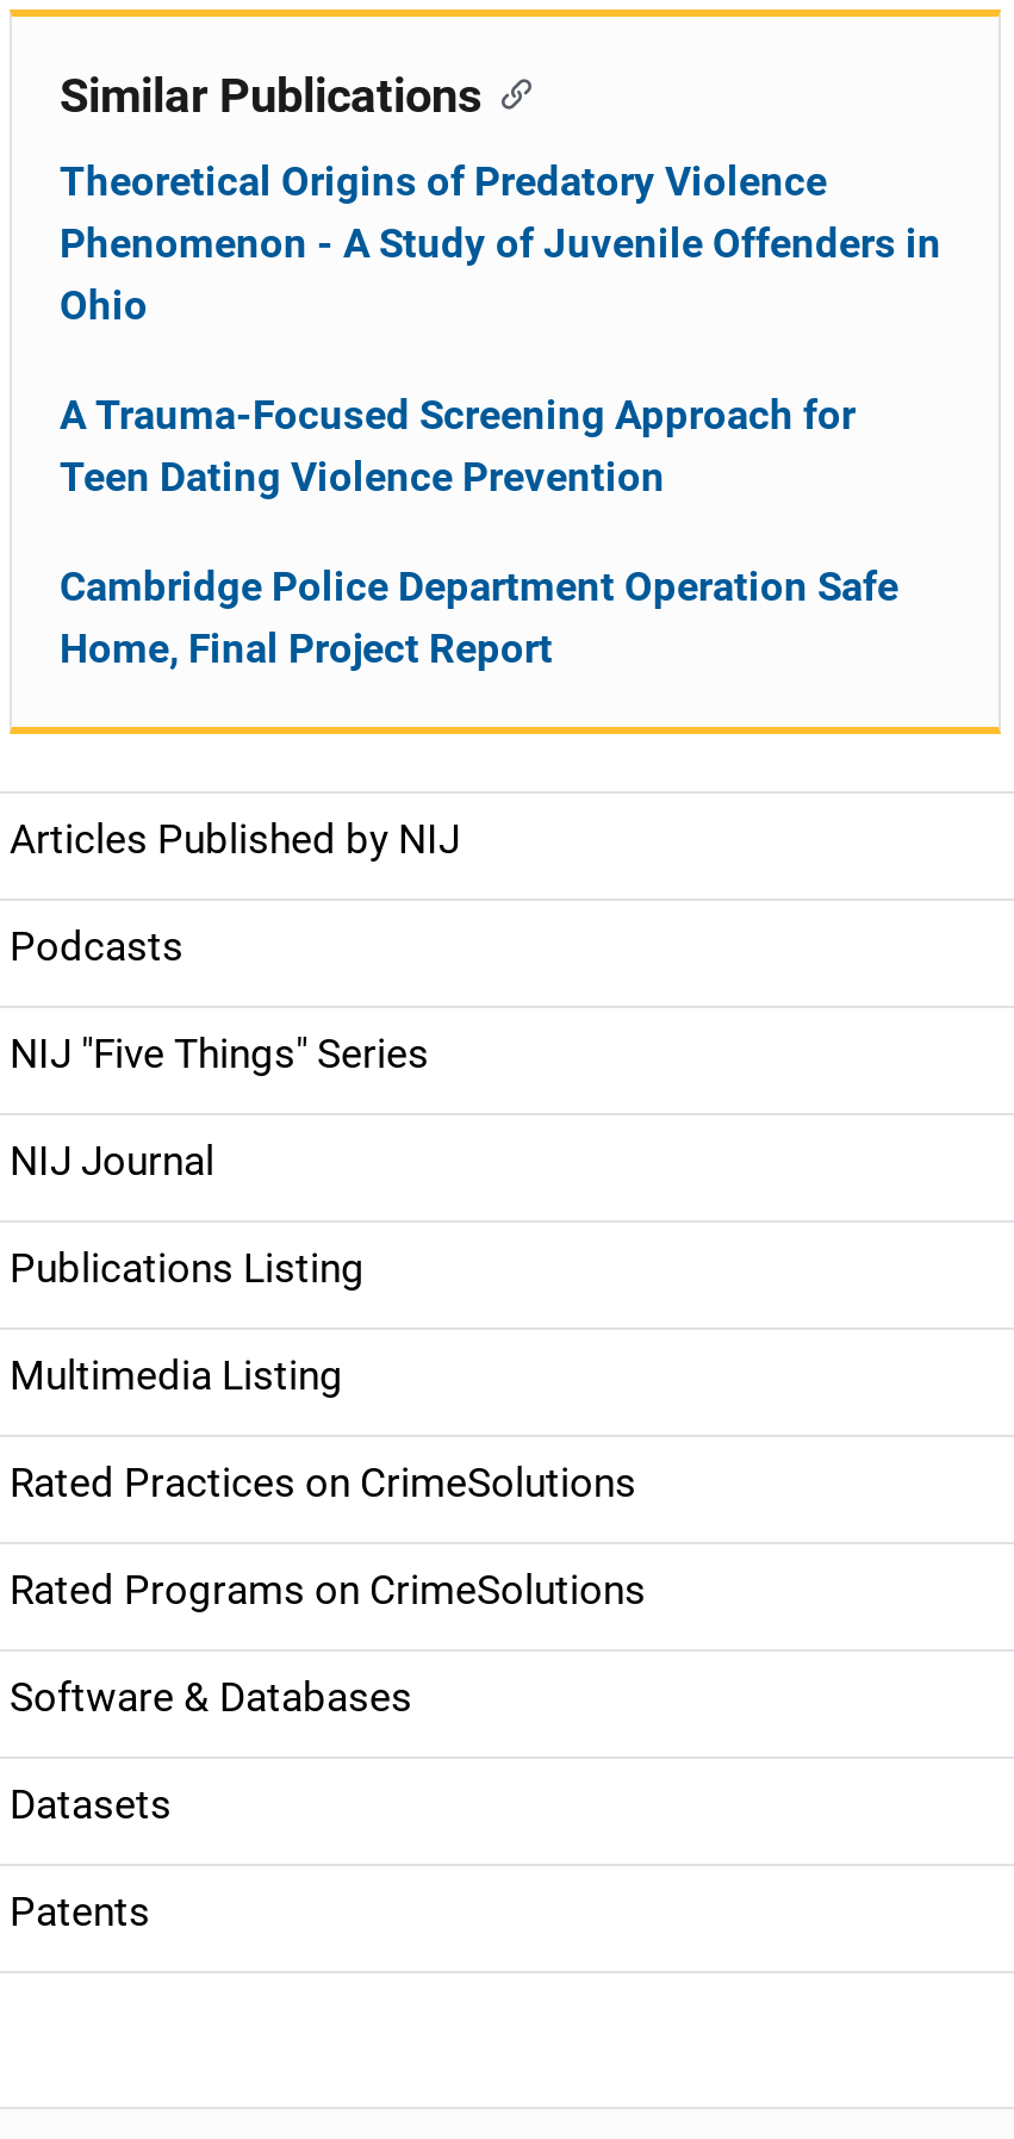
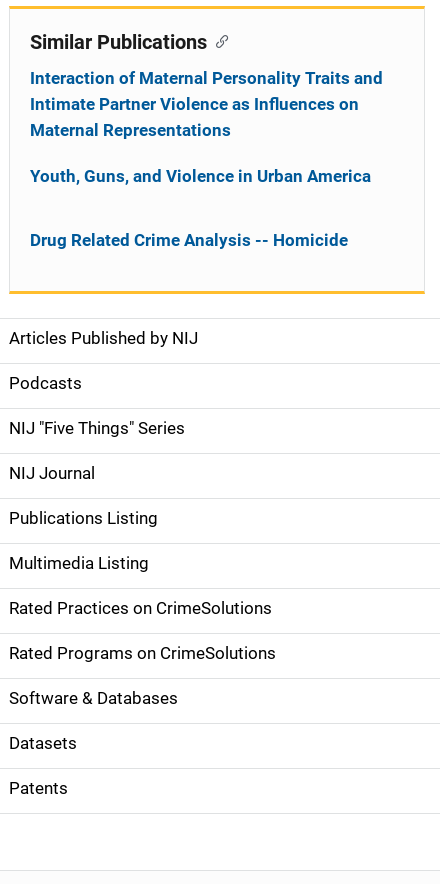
- Theoretical Origins of Predatory Violence
- Phenomenon - A Study of Juvenile Offenders in
- Ohio
+ Interaction of Maternal Personality Traits and
+ Intimate Partner Violence as Influences on
+ Maternal Representations

- A Trauma-Focused Screening Approach for
- Teen Dating Violence Prevention
+ Youth, Guns, and Violence in Urban America

- Cambridge Police Department Operation Safe
- Home, Final Project Report
+ Drug Related Crime Analysis -- Homicide
